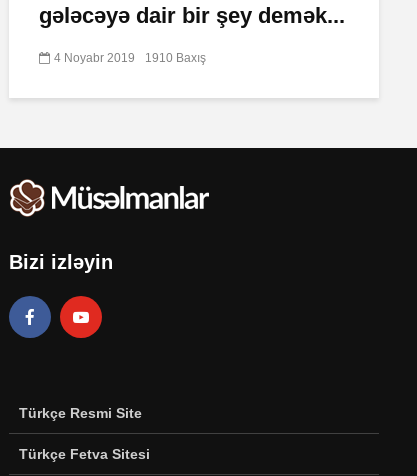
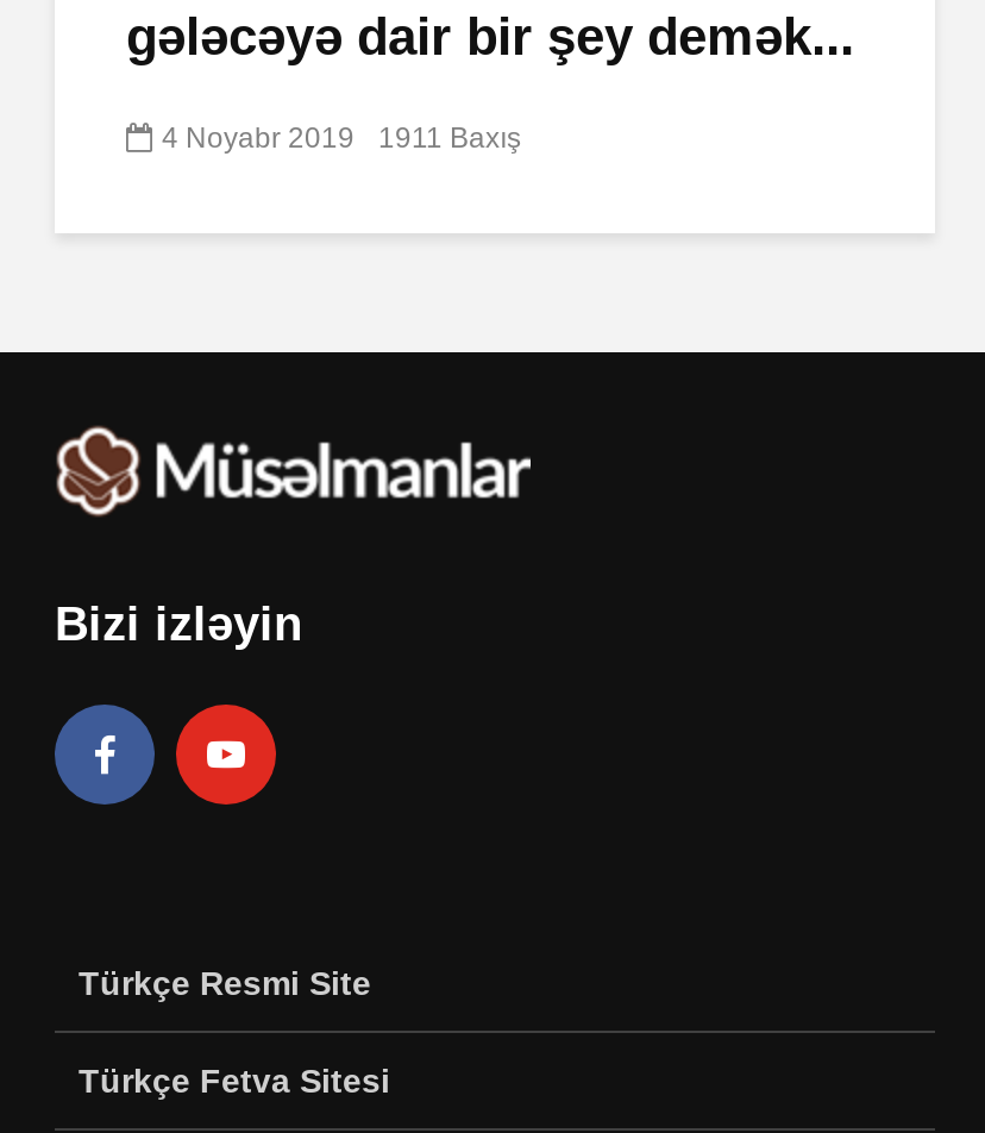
- 4 Noyabr 2019 1910 Baxış
+ 4 Noyabr 2019 1911 Baxış
